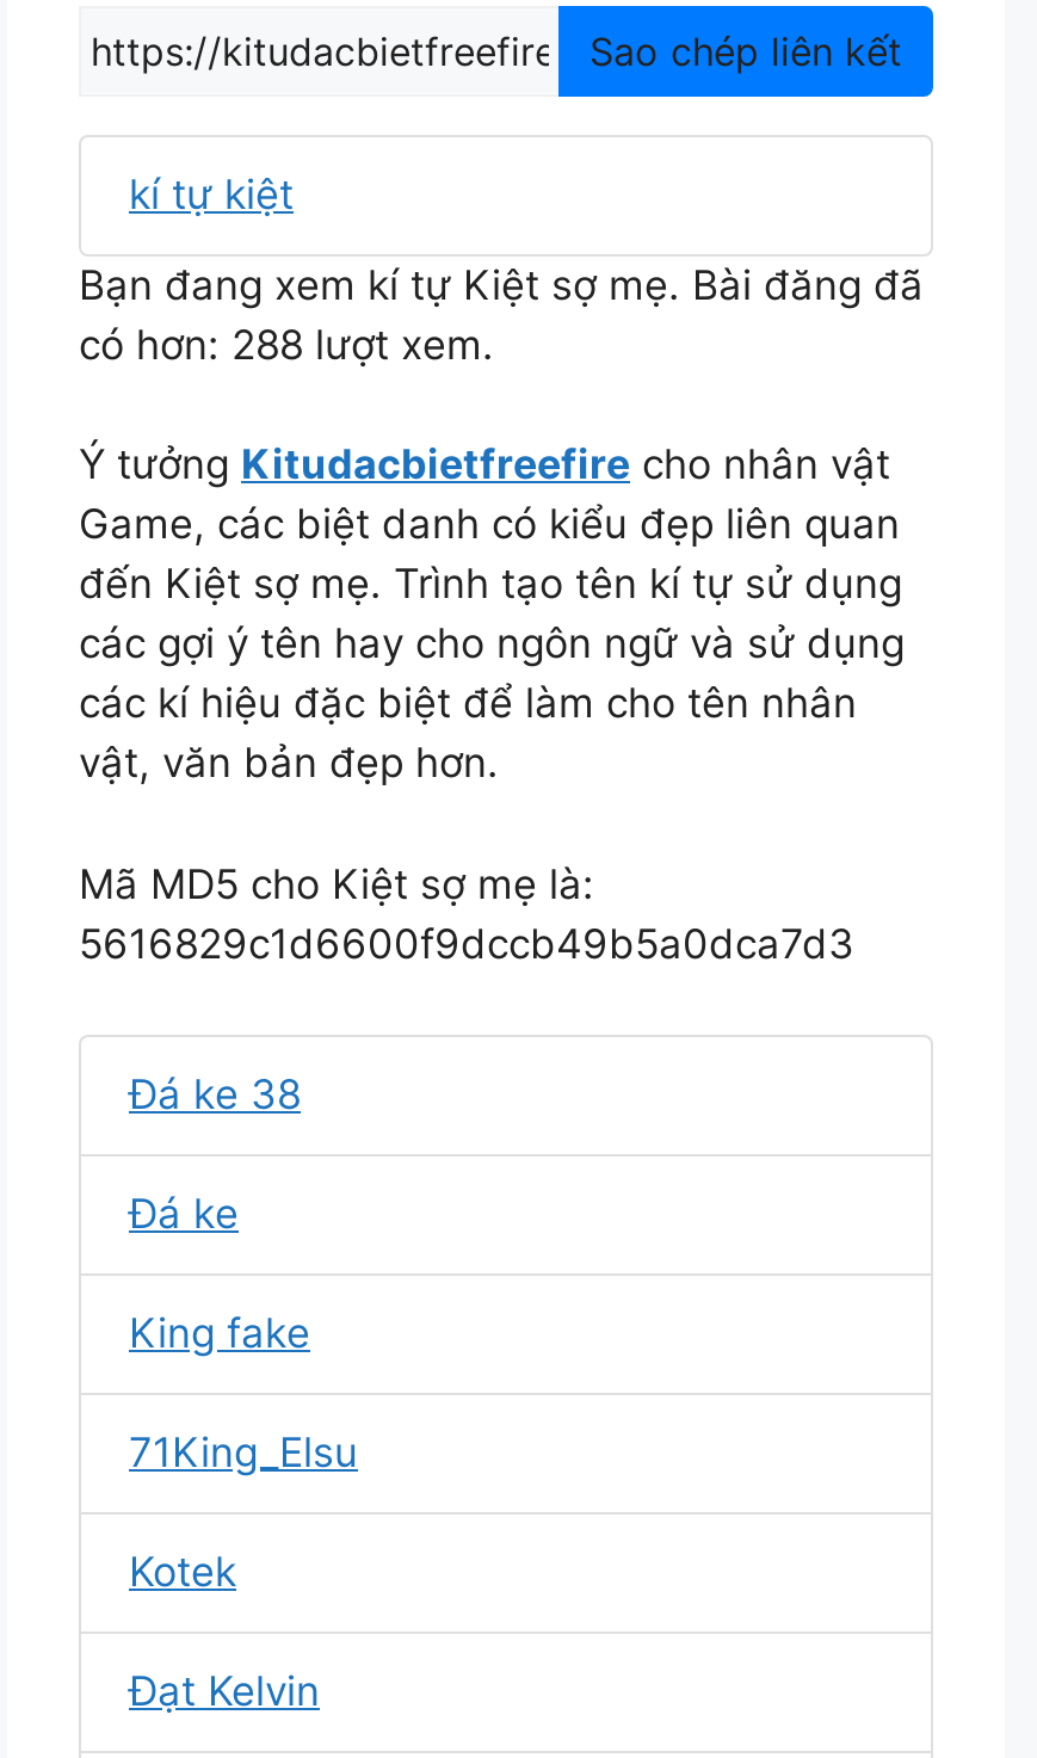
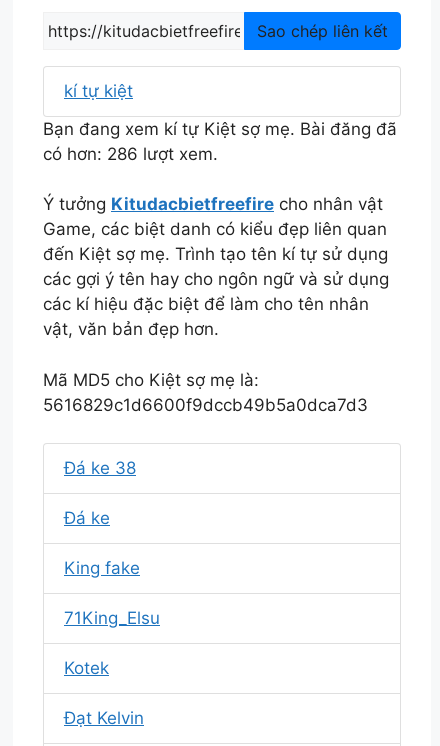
- có hơn: 288 lượt xem.
+ có hơn: 286 lượt xem.
